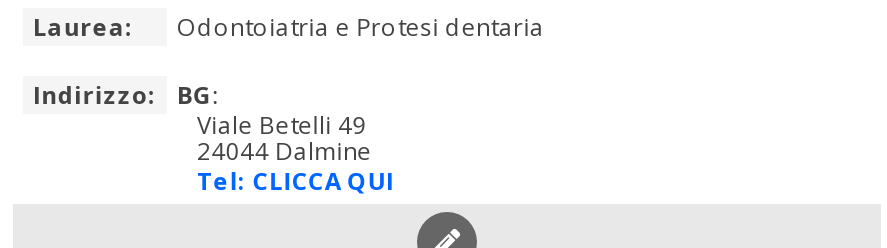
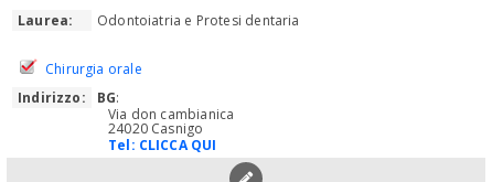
+ Chirurgia orale

- Viale Betelli 49
- 24044 Dalmine
+ Via don cambianica
+ 24020 Casnigo
